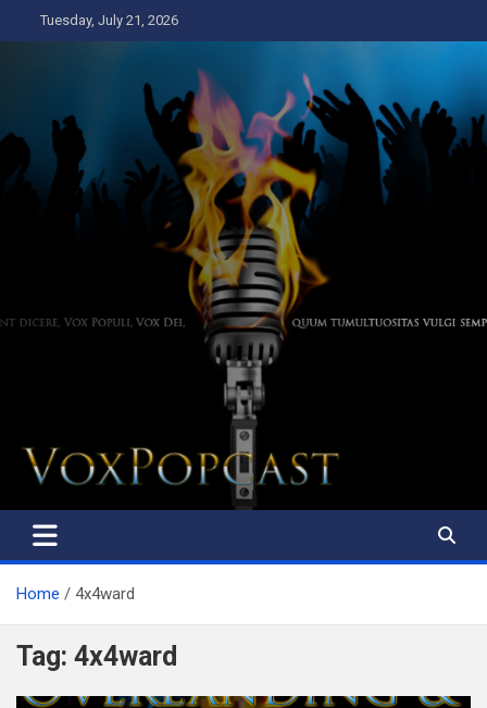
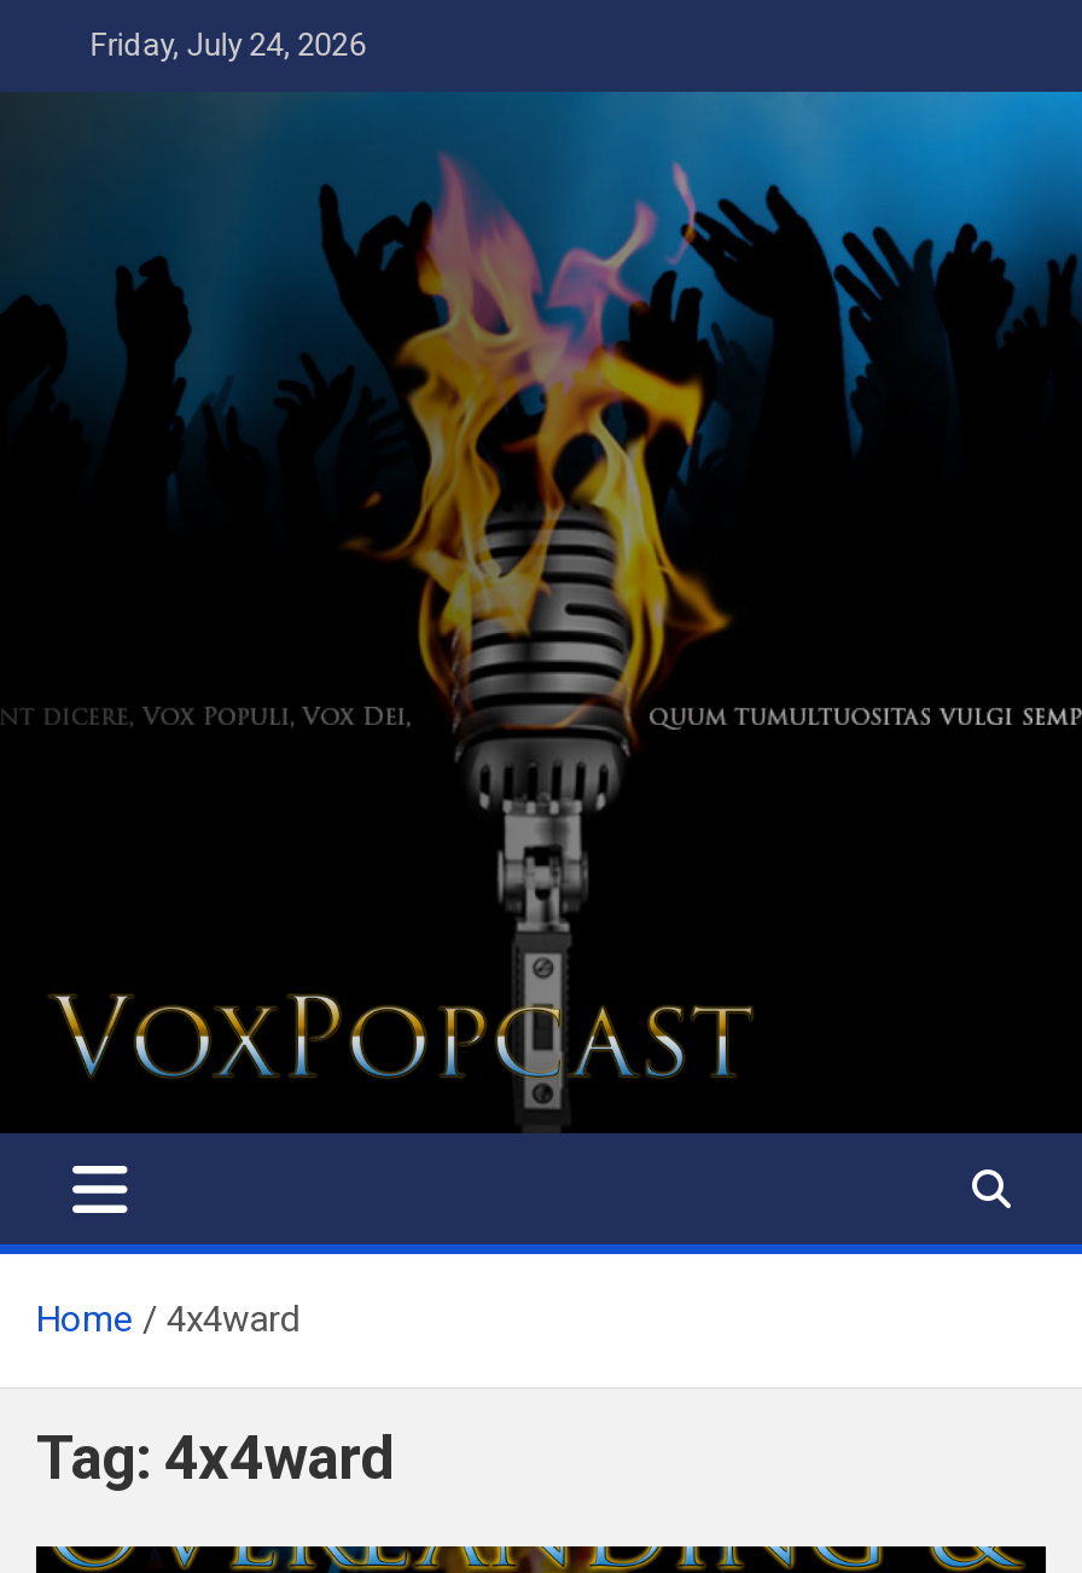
- Tuesday, July 21, 2026
+ Friday, July 24, 2026
